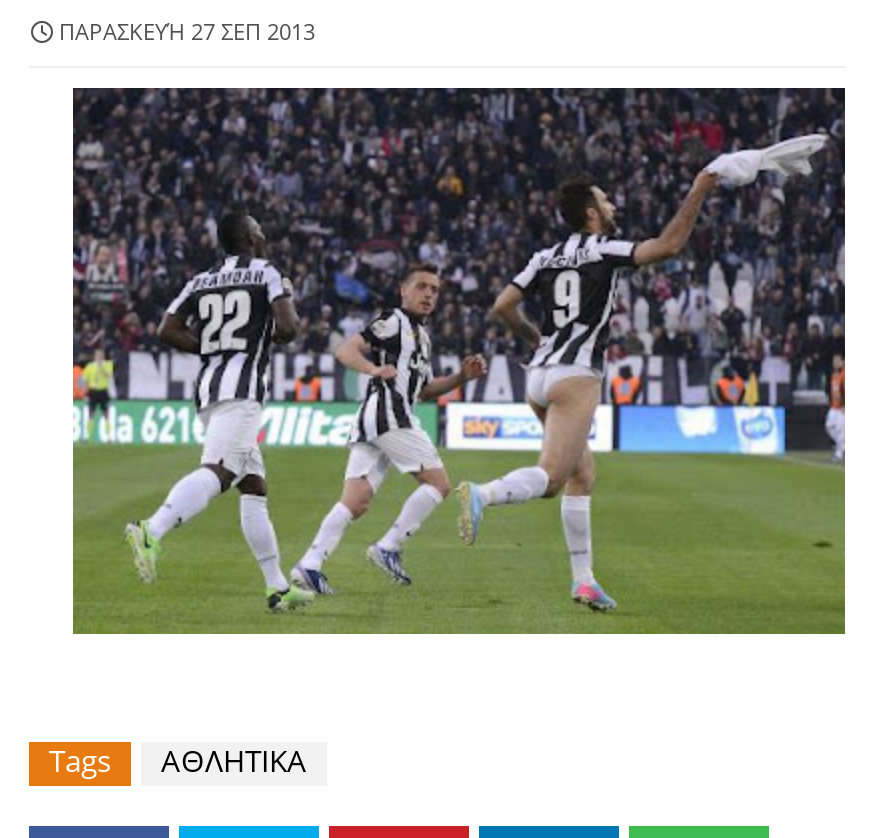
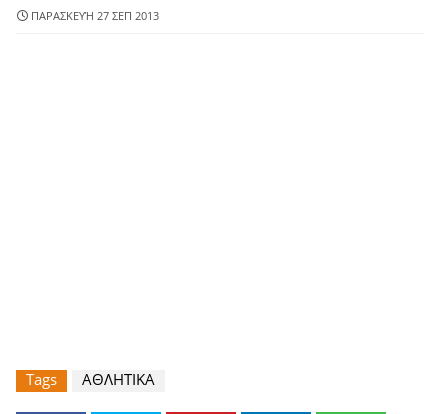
- [image]
